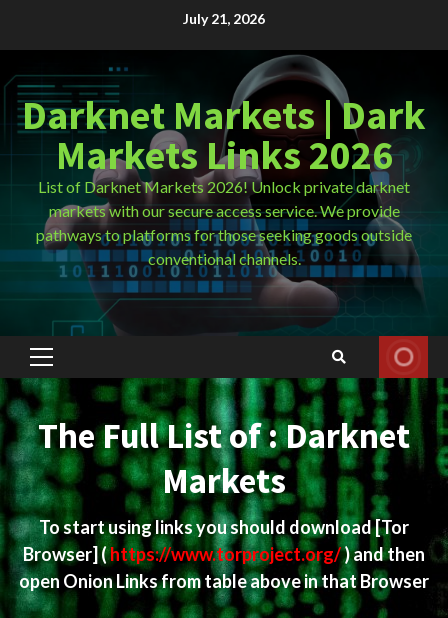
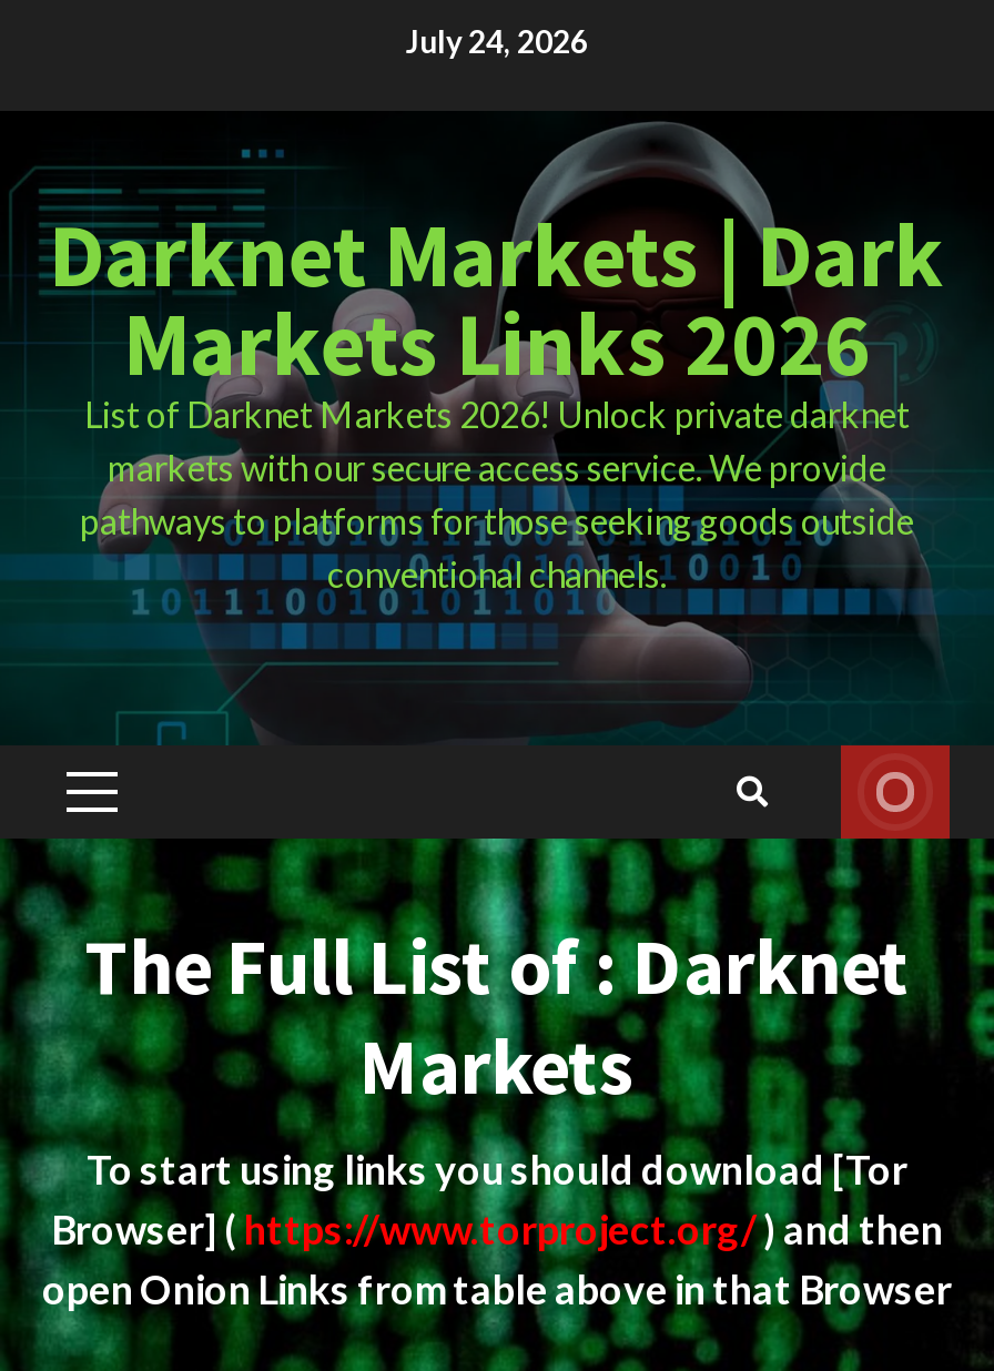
- July 21, 2026
+ July 24, 2026
